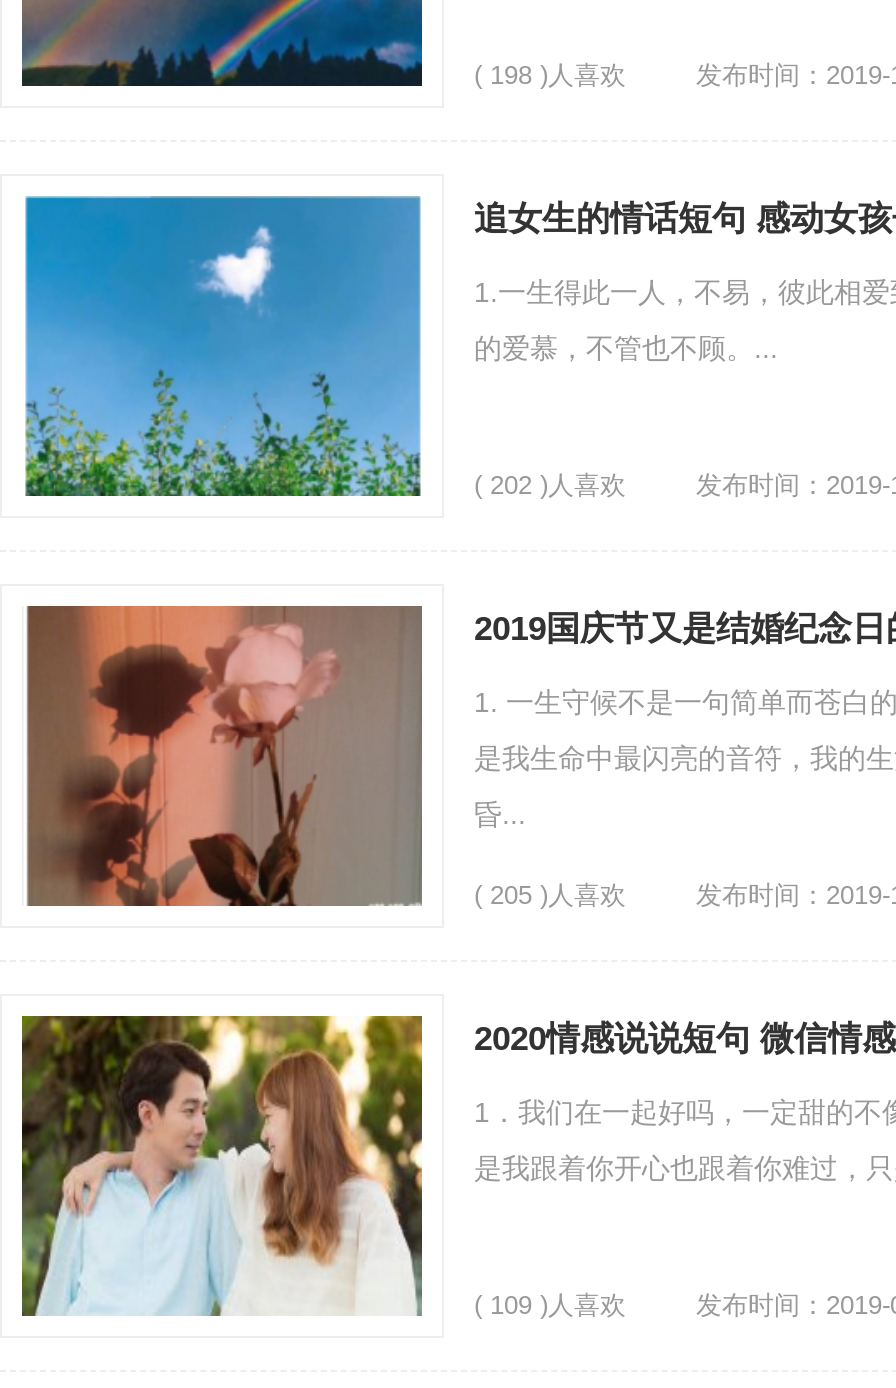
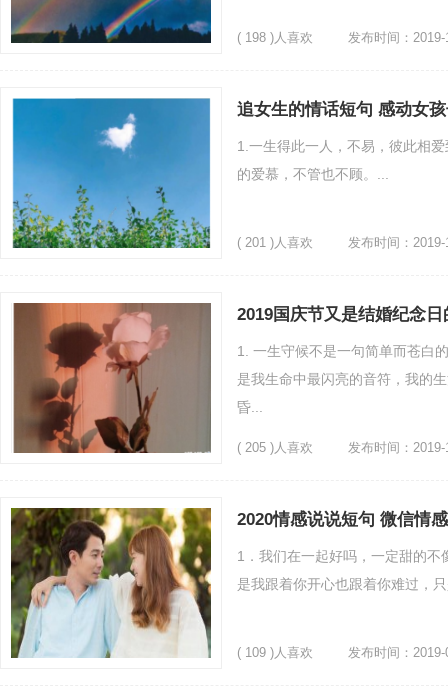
- ( 202 )人喜欢
+ ( 201 )人喜欢
